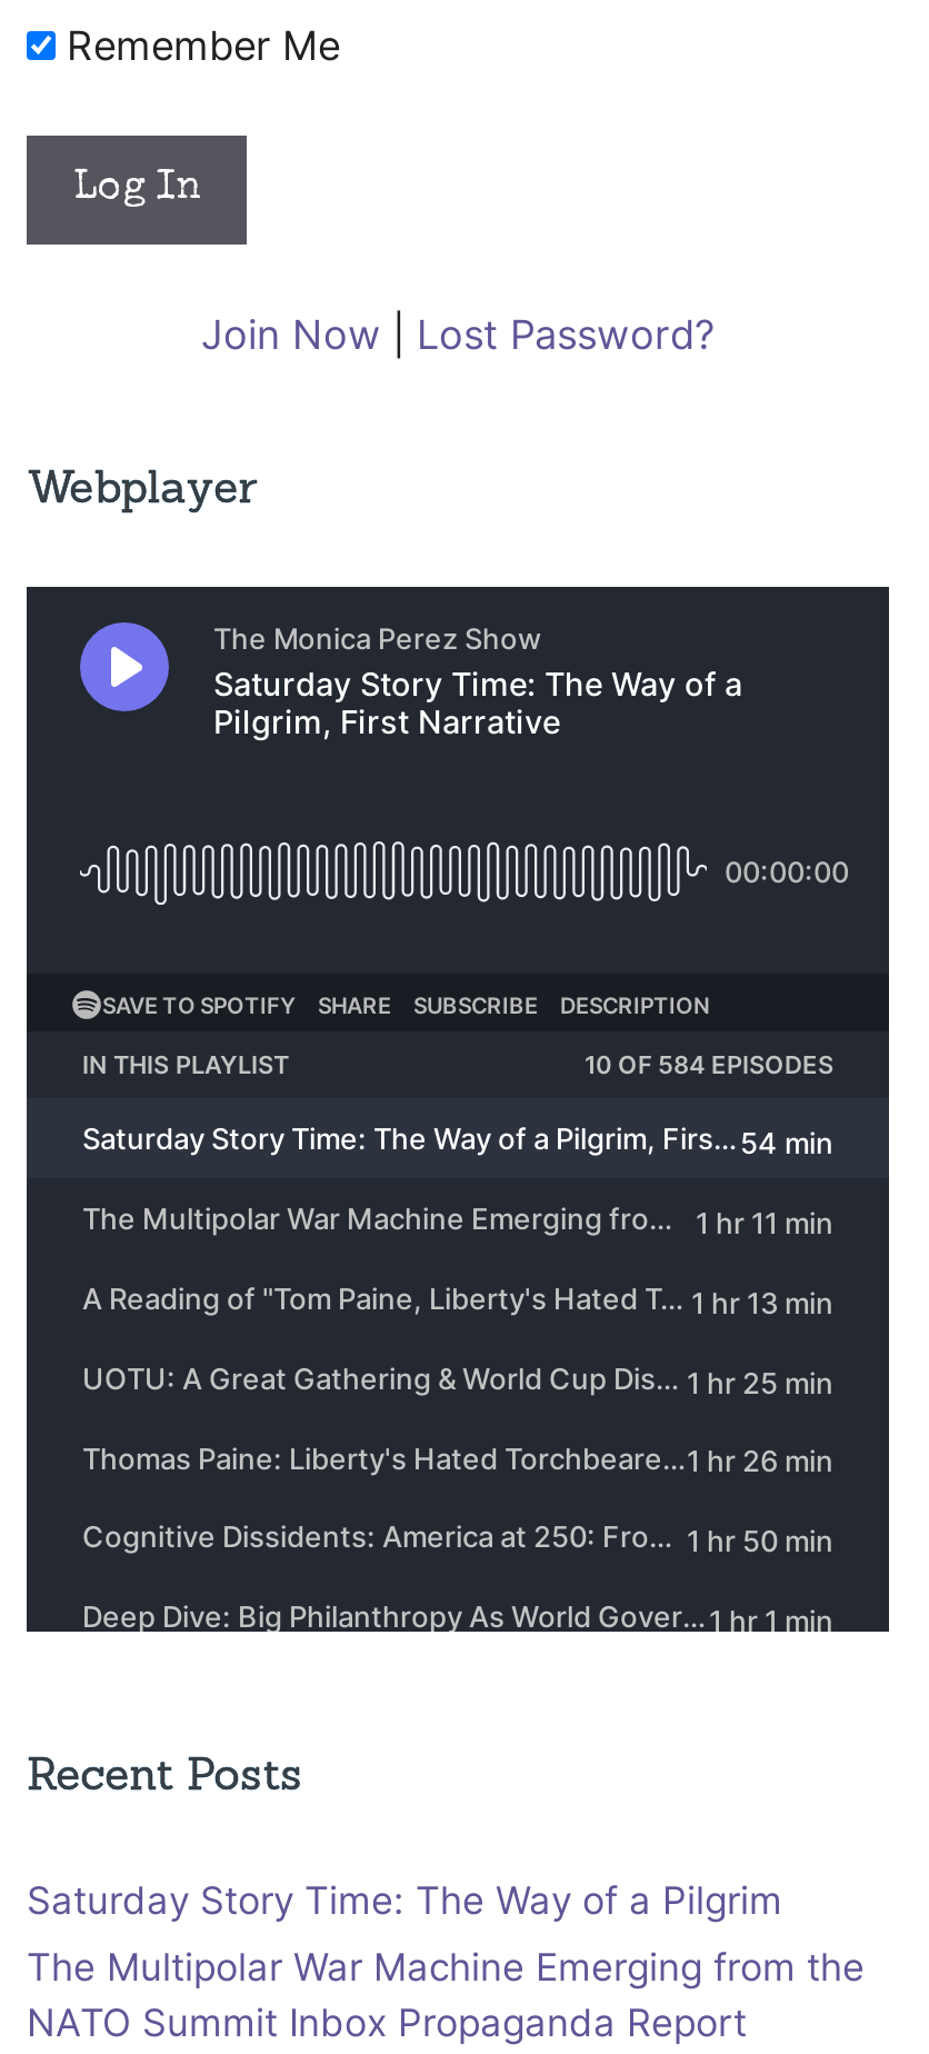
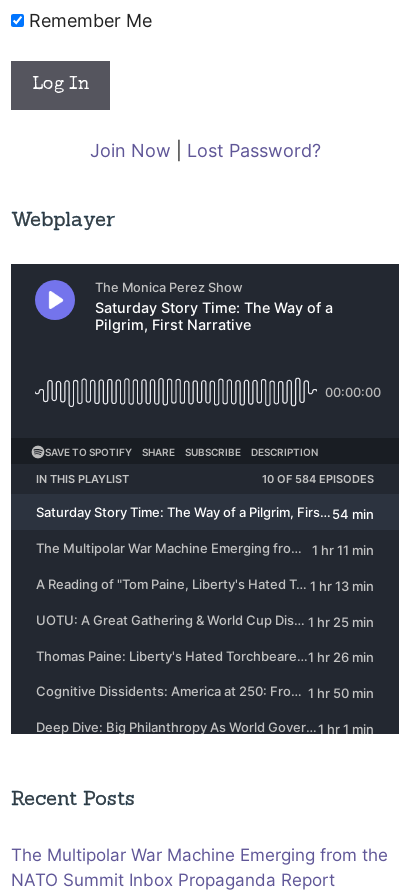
- Saturday Story Time: The Way of a Pilgrim
